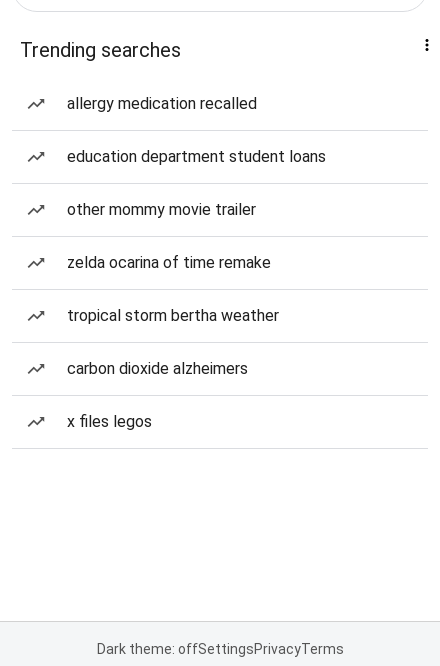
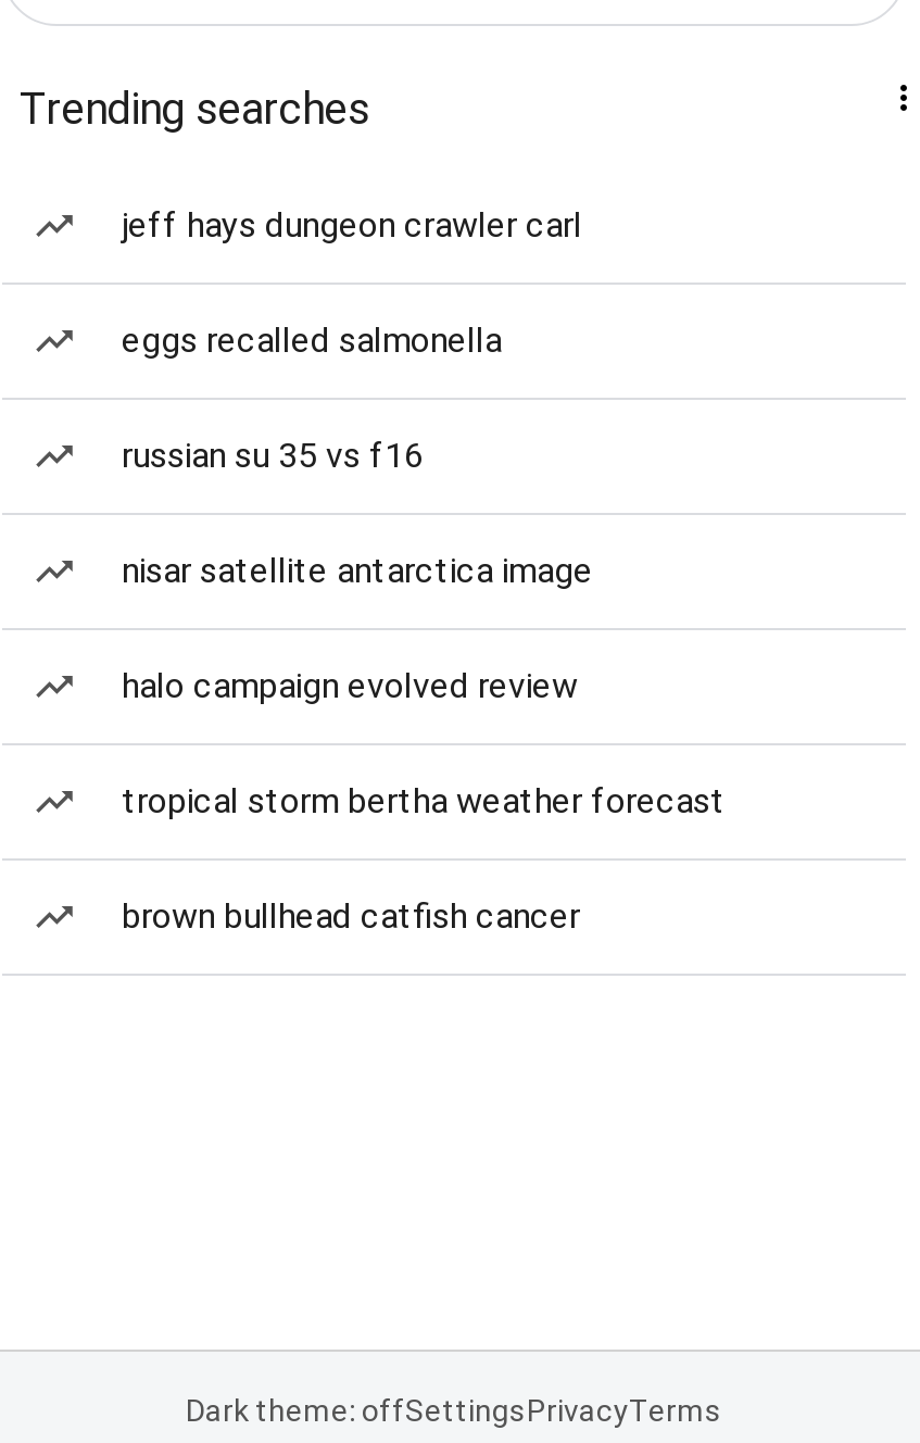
- allergy medication recalled
+ jeff hays dungeon crawler carl

- education department student loans
+ eggs recalled salmonella

- other mommy movie trailer
+ russian su 35 vs f16

- zelda ocarina of time remake
+ nisar satellite antarctica image

- tropical storm bertha weather
+ halo campaign evolved review

- carbon dioxide alzheimers
+ tropical storm bertha weather forecast

- x files legos
+ brown bullhead catfish cancer
